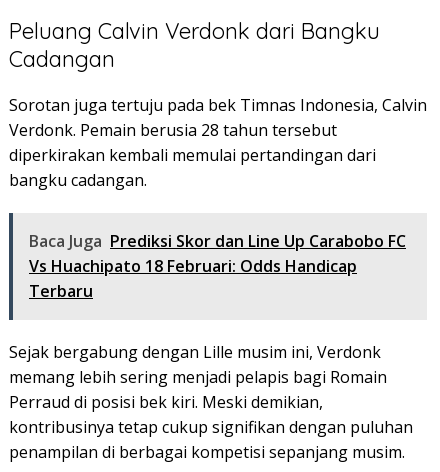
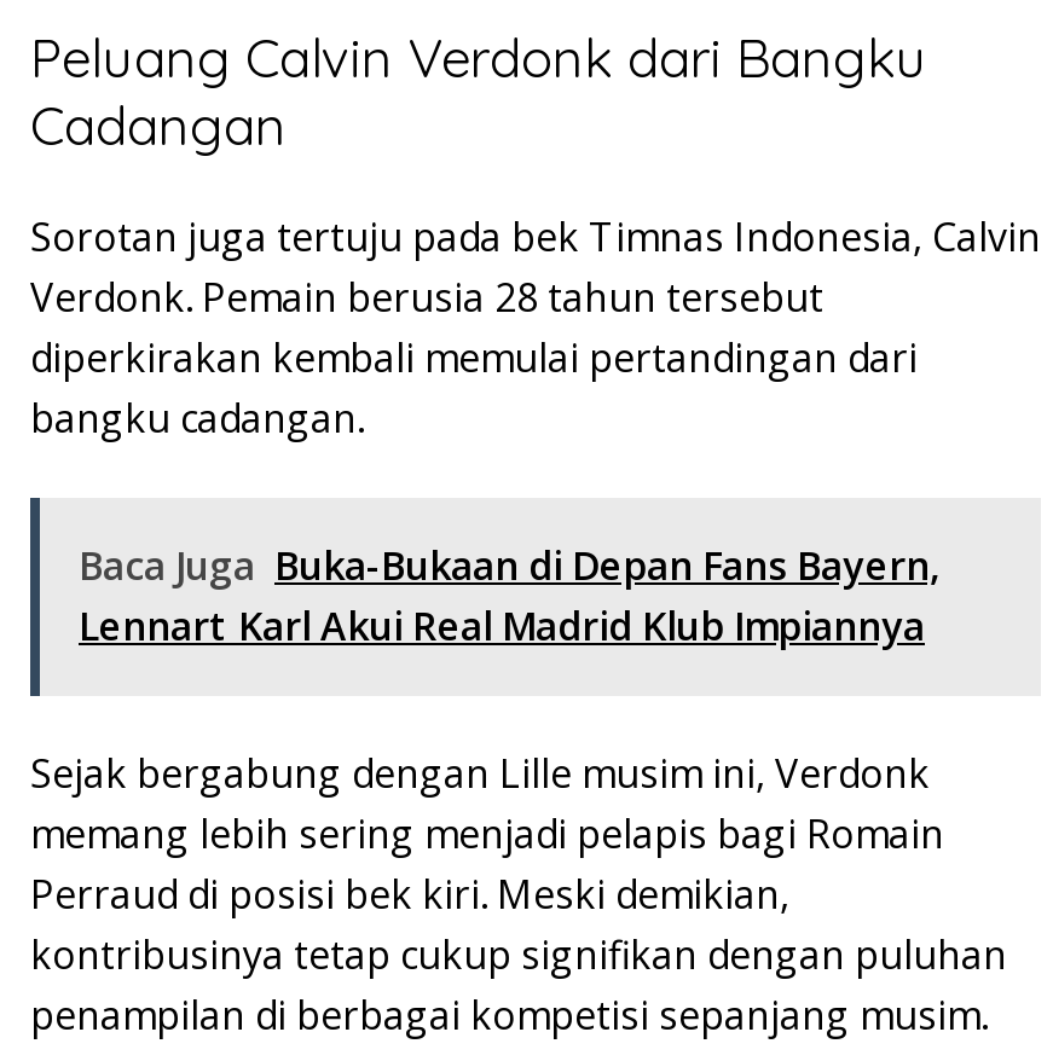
- Baca Juga Prediksi Skor dan Line Up Carabobo FC
- Vs Huachipato 18 Februari: Odds Handicap
- Terbaru
+ Baca Juga Buka-Bukaan di Depan Fans Bayern,
+ Lennart Karl Akui Real Madrid Klub Impiannya
